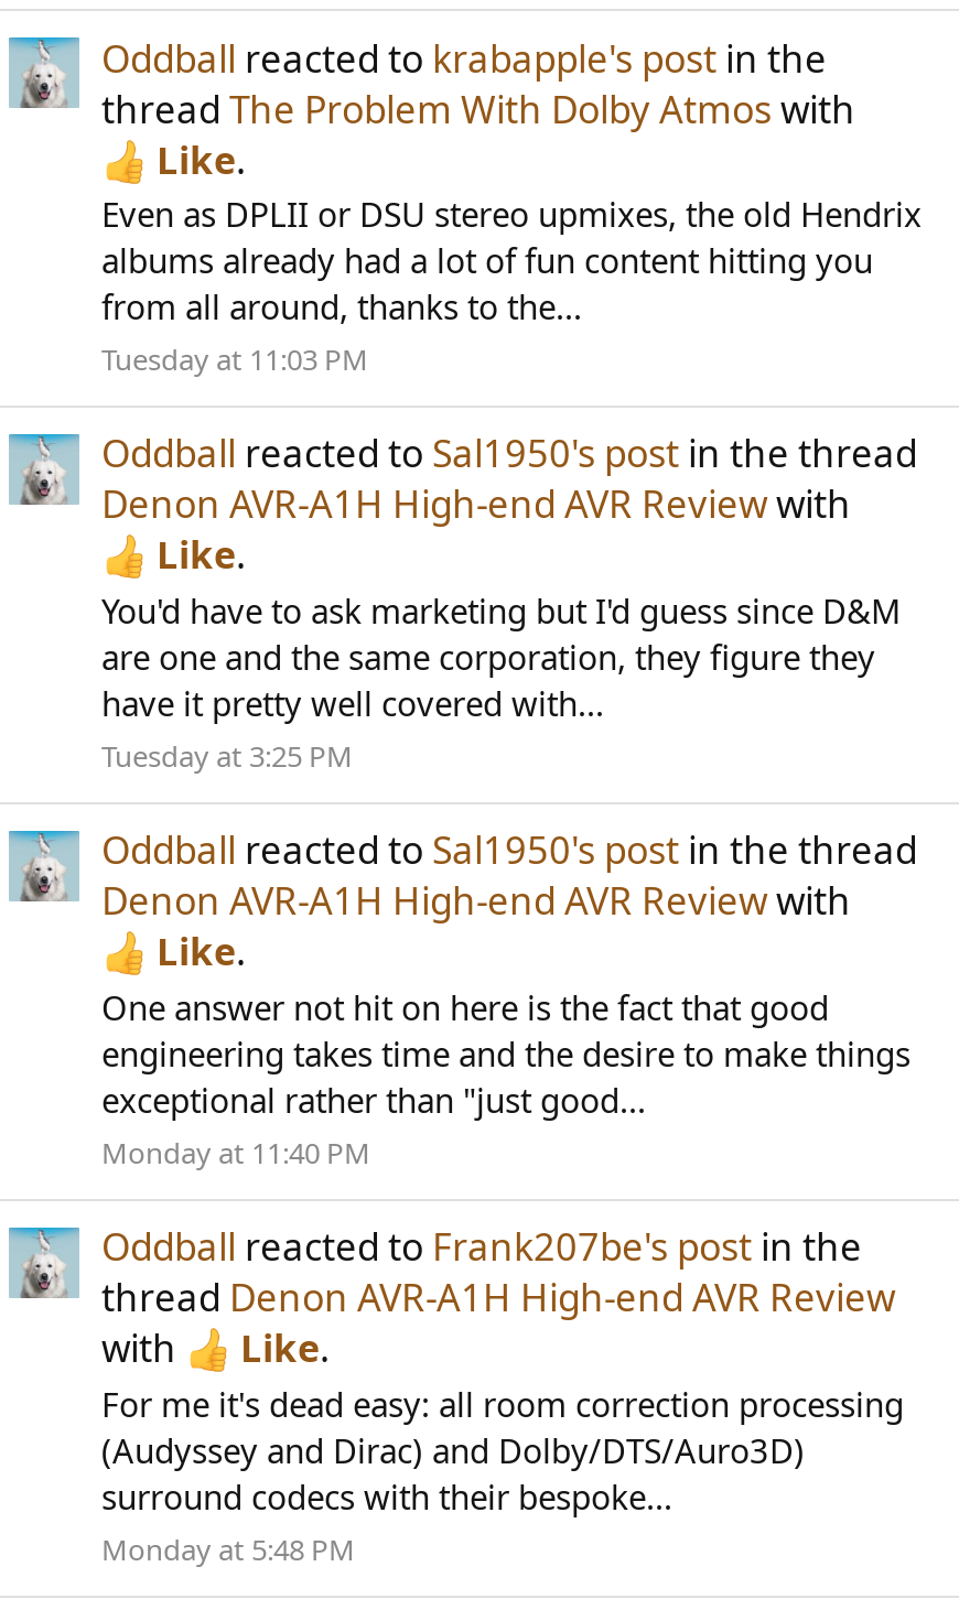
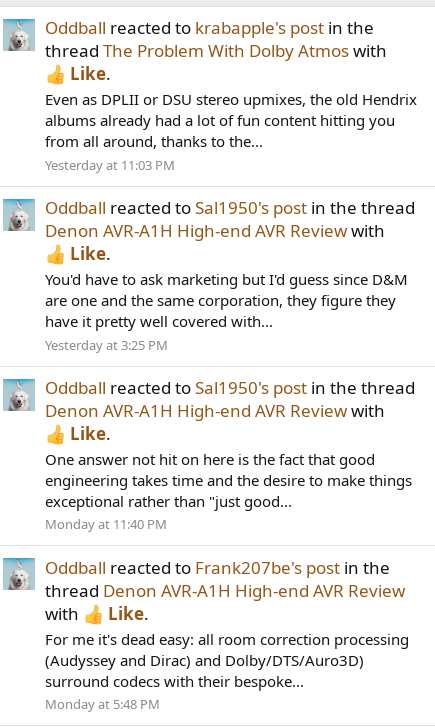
- Tuesday at 11:03 PM
+ Yesterday at 11:03 PM

- Tuesday at 3:25 PM
+ Yesterday at 3:25 PM
